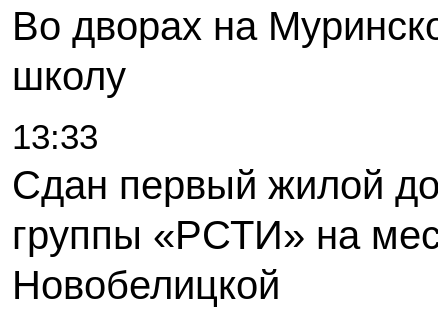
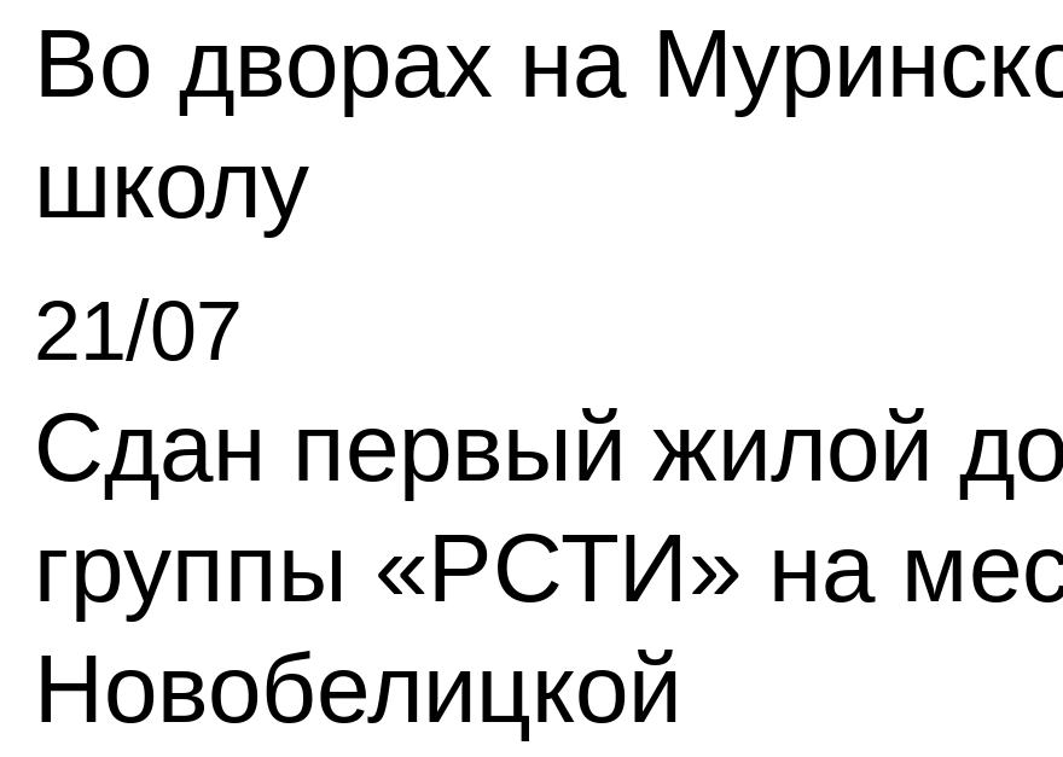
- 13:33
+ 21/07
